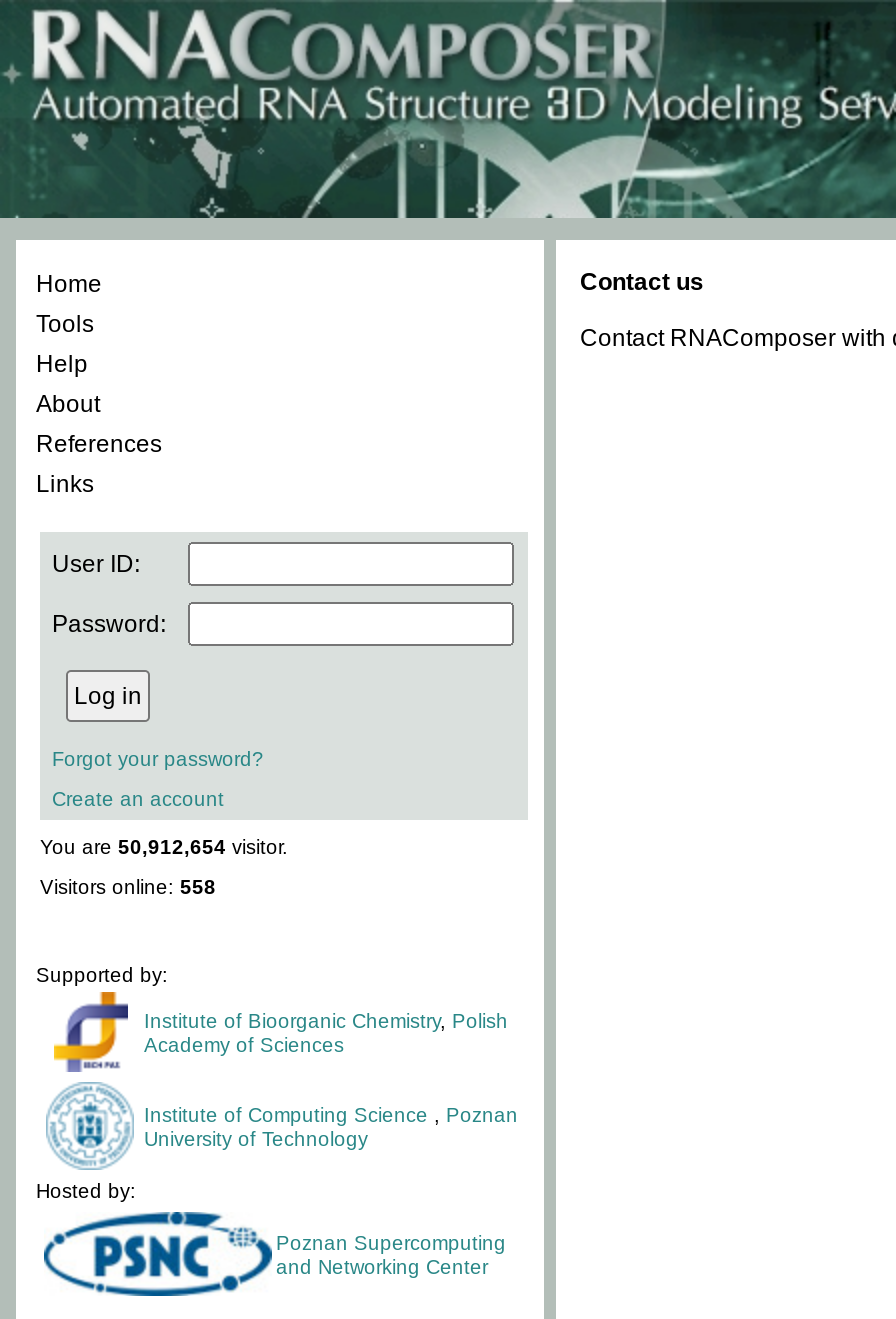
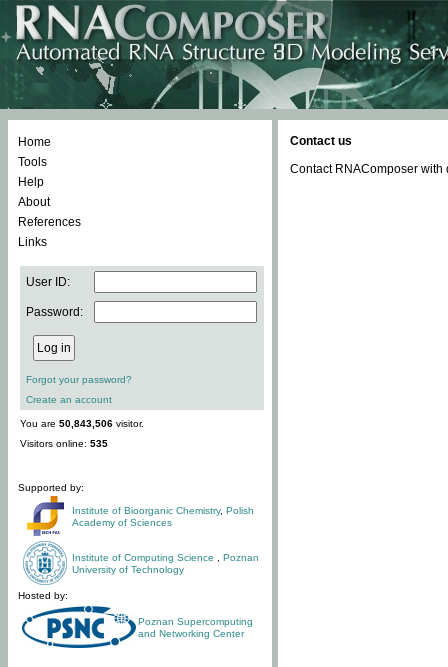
- You are 50,912,654 visitor.
+ You are 50,843,506 visitor.

- Visitors online: 558
+ Visitors online: 535
